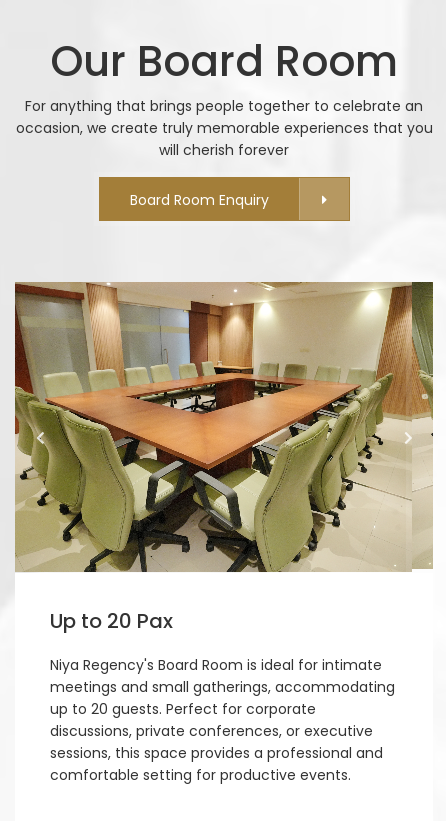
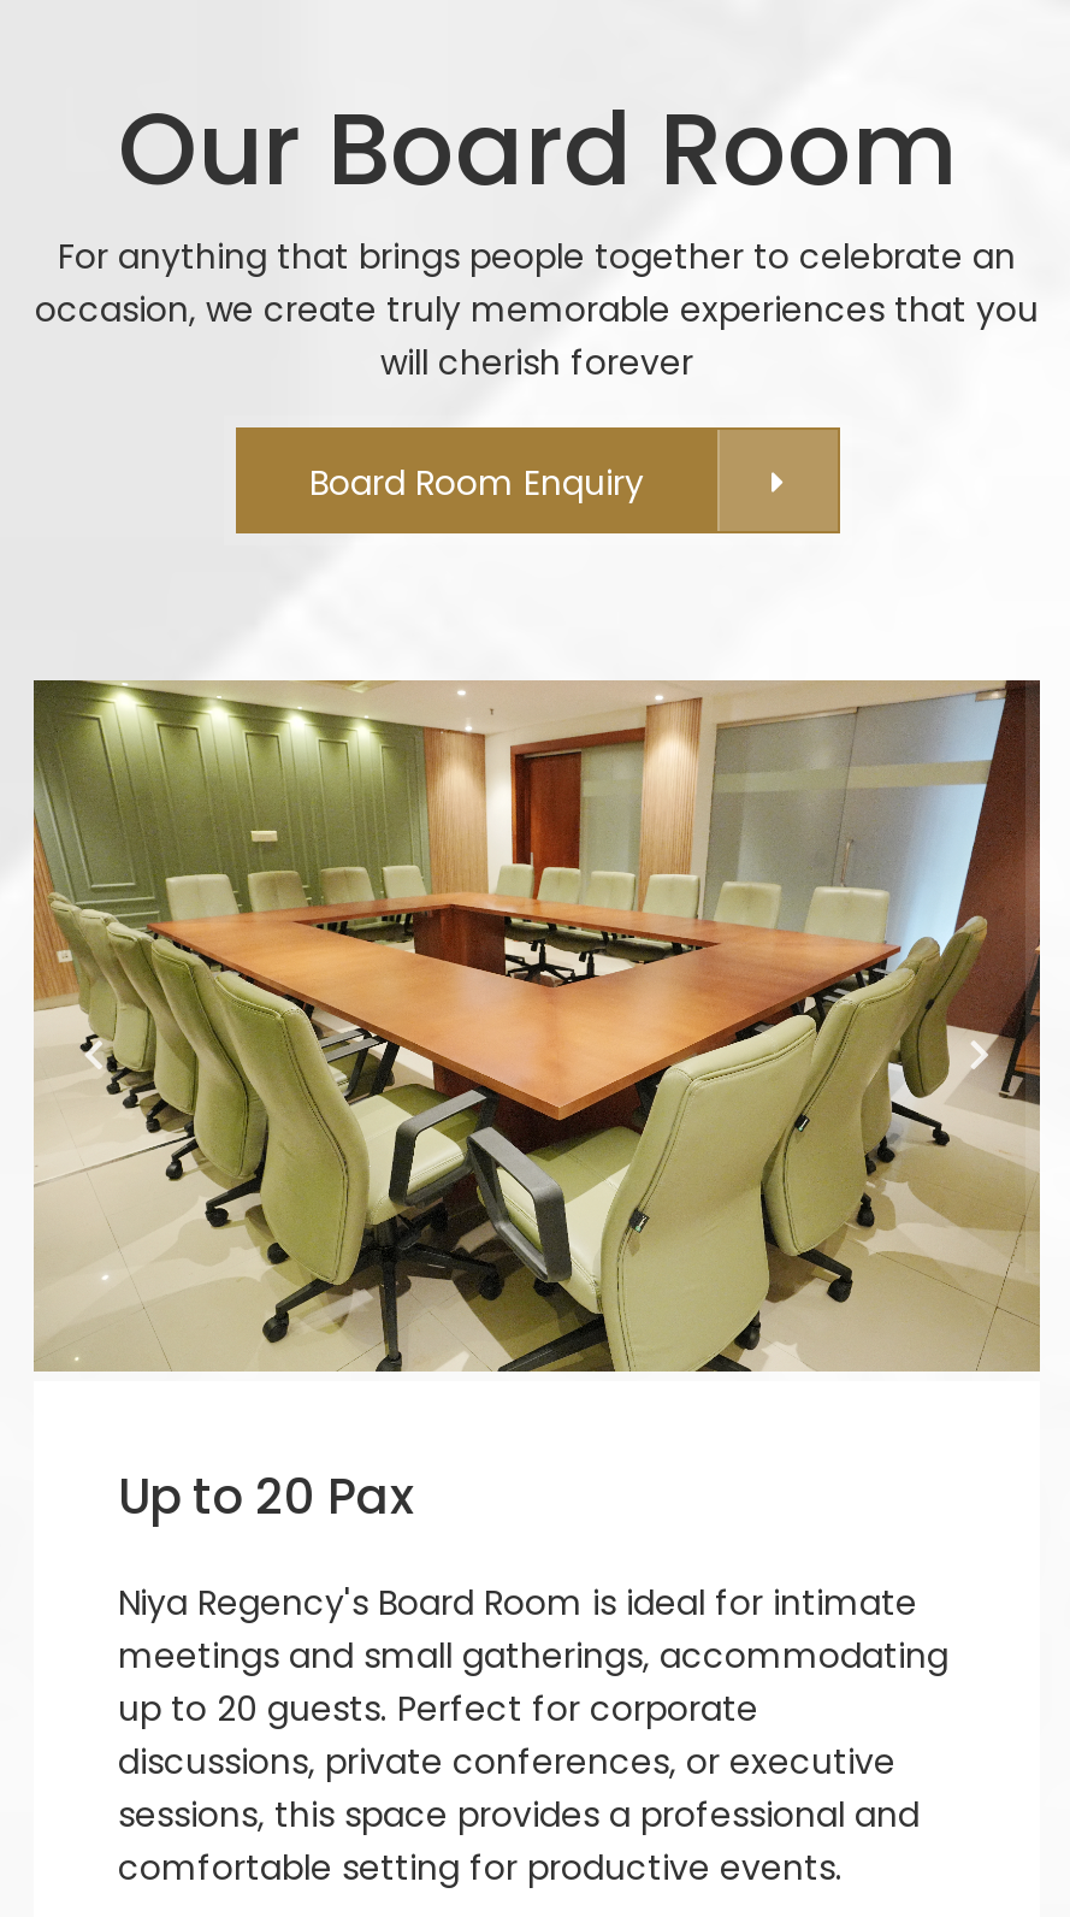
- [image]
+ [image]
